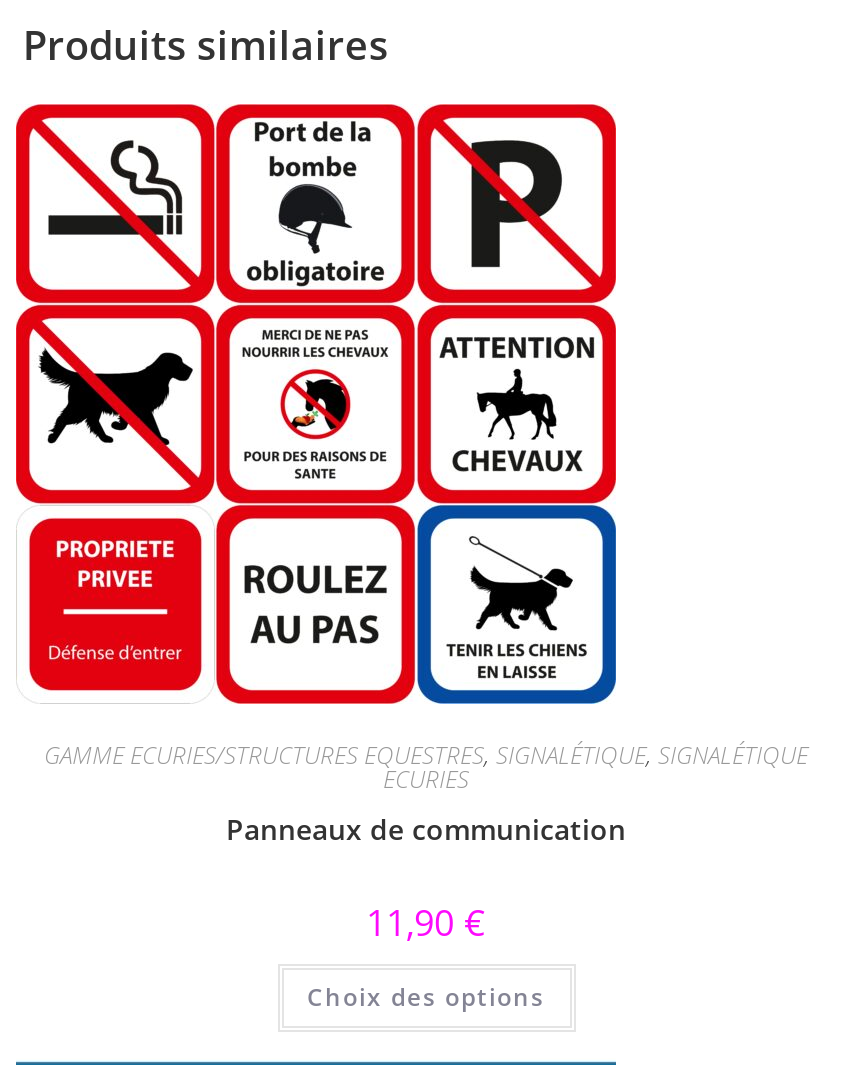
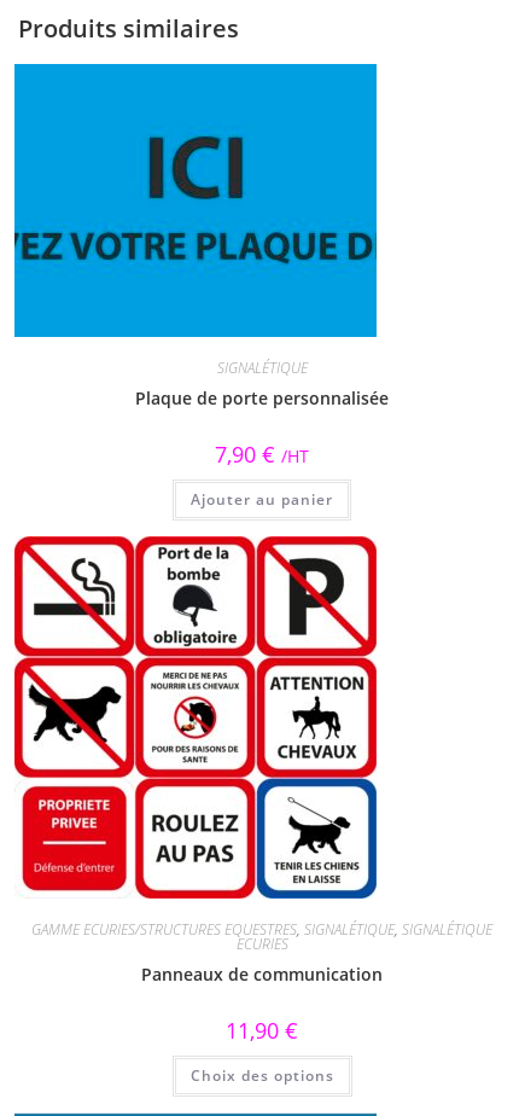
+ [image]
+ SIGNALÉTIQUE
+ Plaque de porte personnalisée
+ 7,90 € /HT
+ Ajouter au panier
